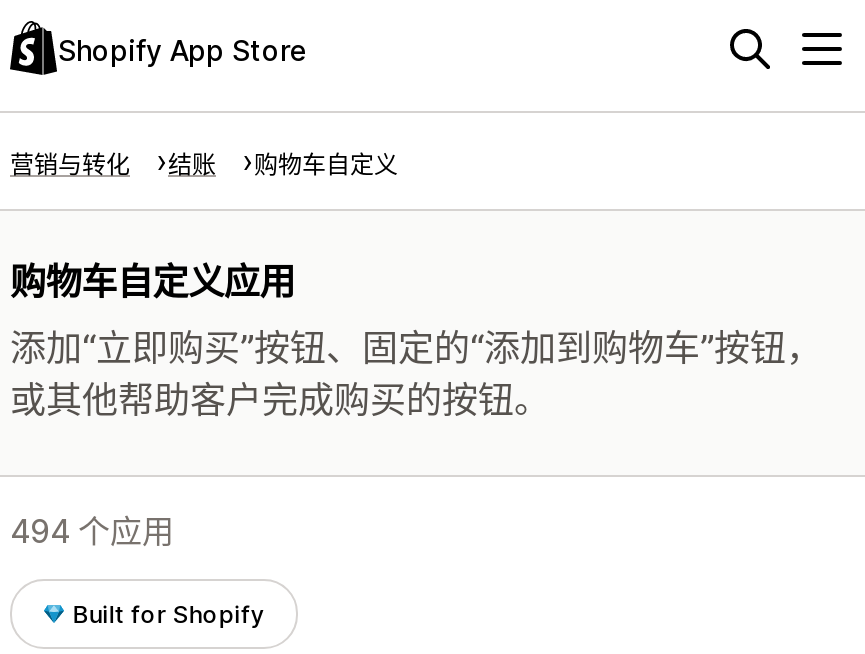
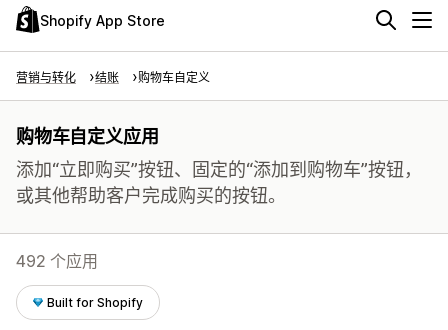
- 494 个应用
+ 492 个应用
